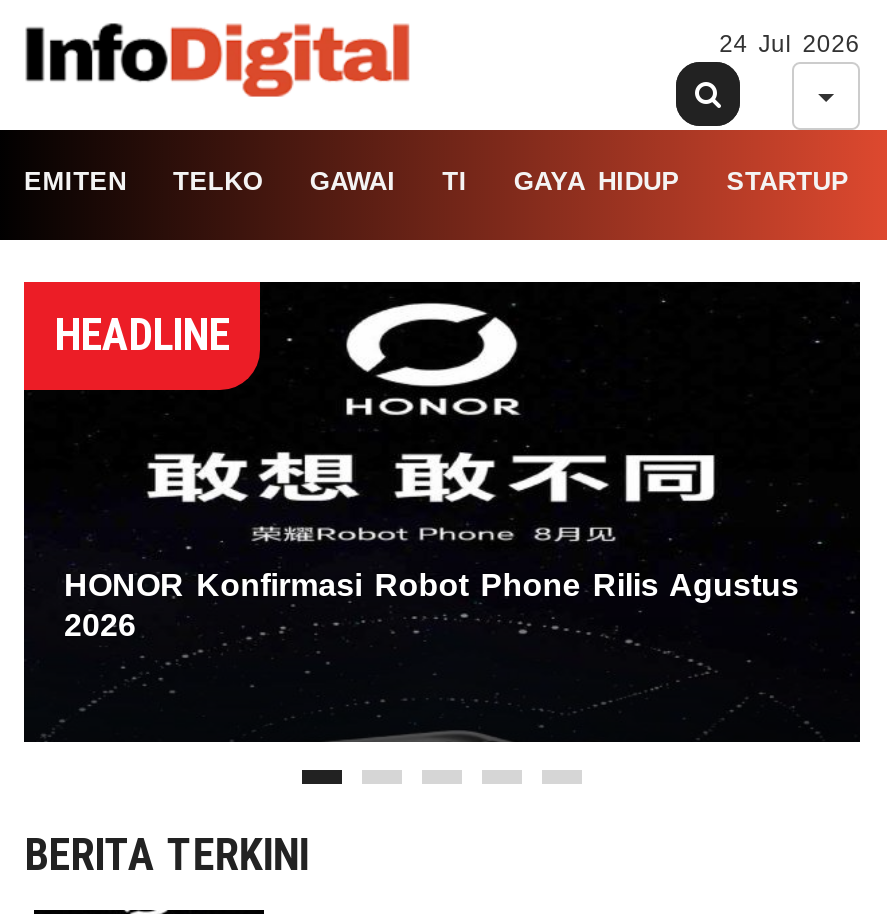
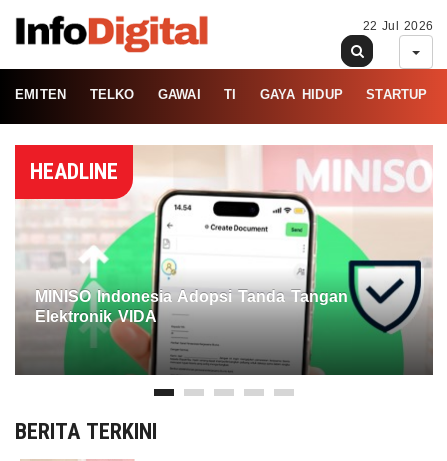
- 24 Jul 2026
+ 22 Jul 2026

- [image]
- HONOR Konfirmasi Robot Phone Rilis Agustus
- 2026
+ [image]
+ MINISO Indonesia Adopsi Tanda Tangan
+ Elektronik VIDA
